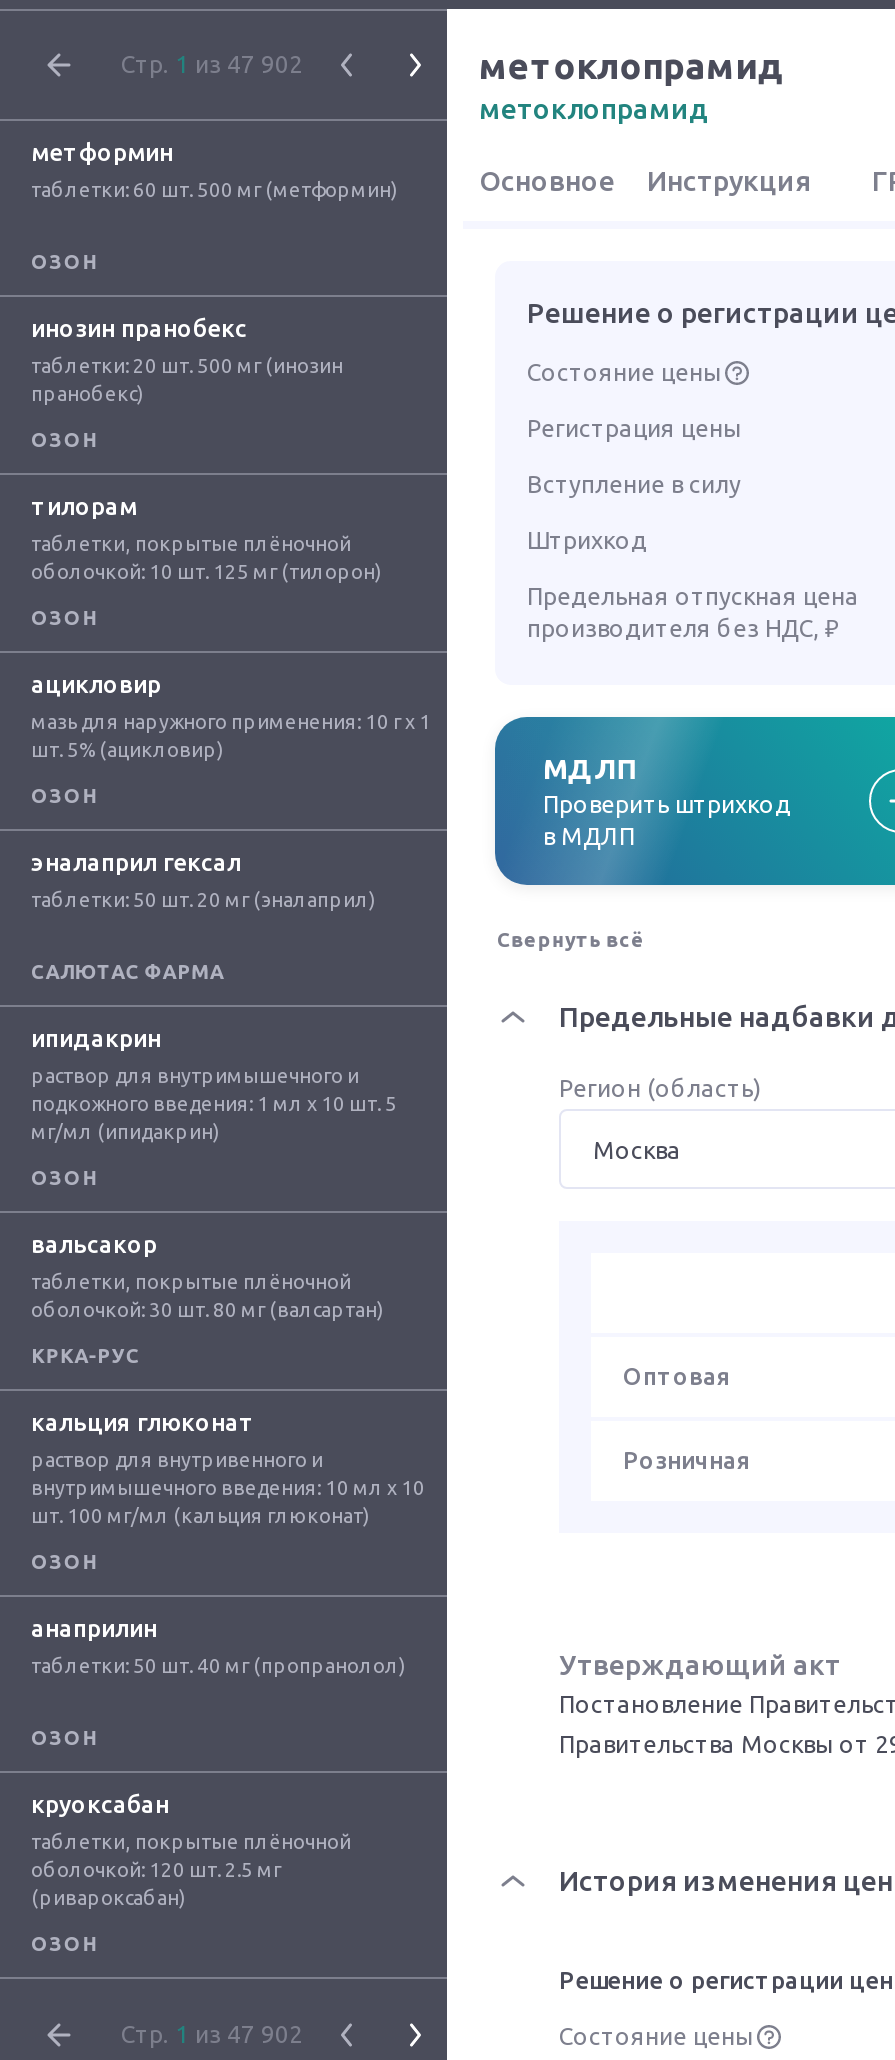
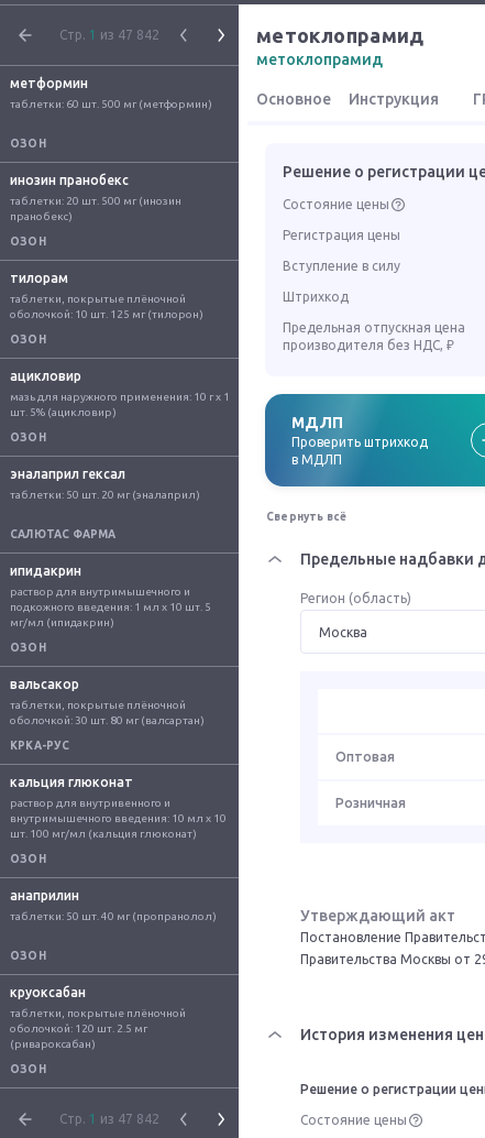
- Стр. 1 из 47 902
+ Стр. 1 из 47 842

- Стр. 1 из 47 902
+ Стр. 1 из 47 842
